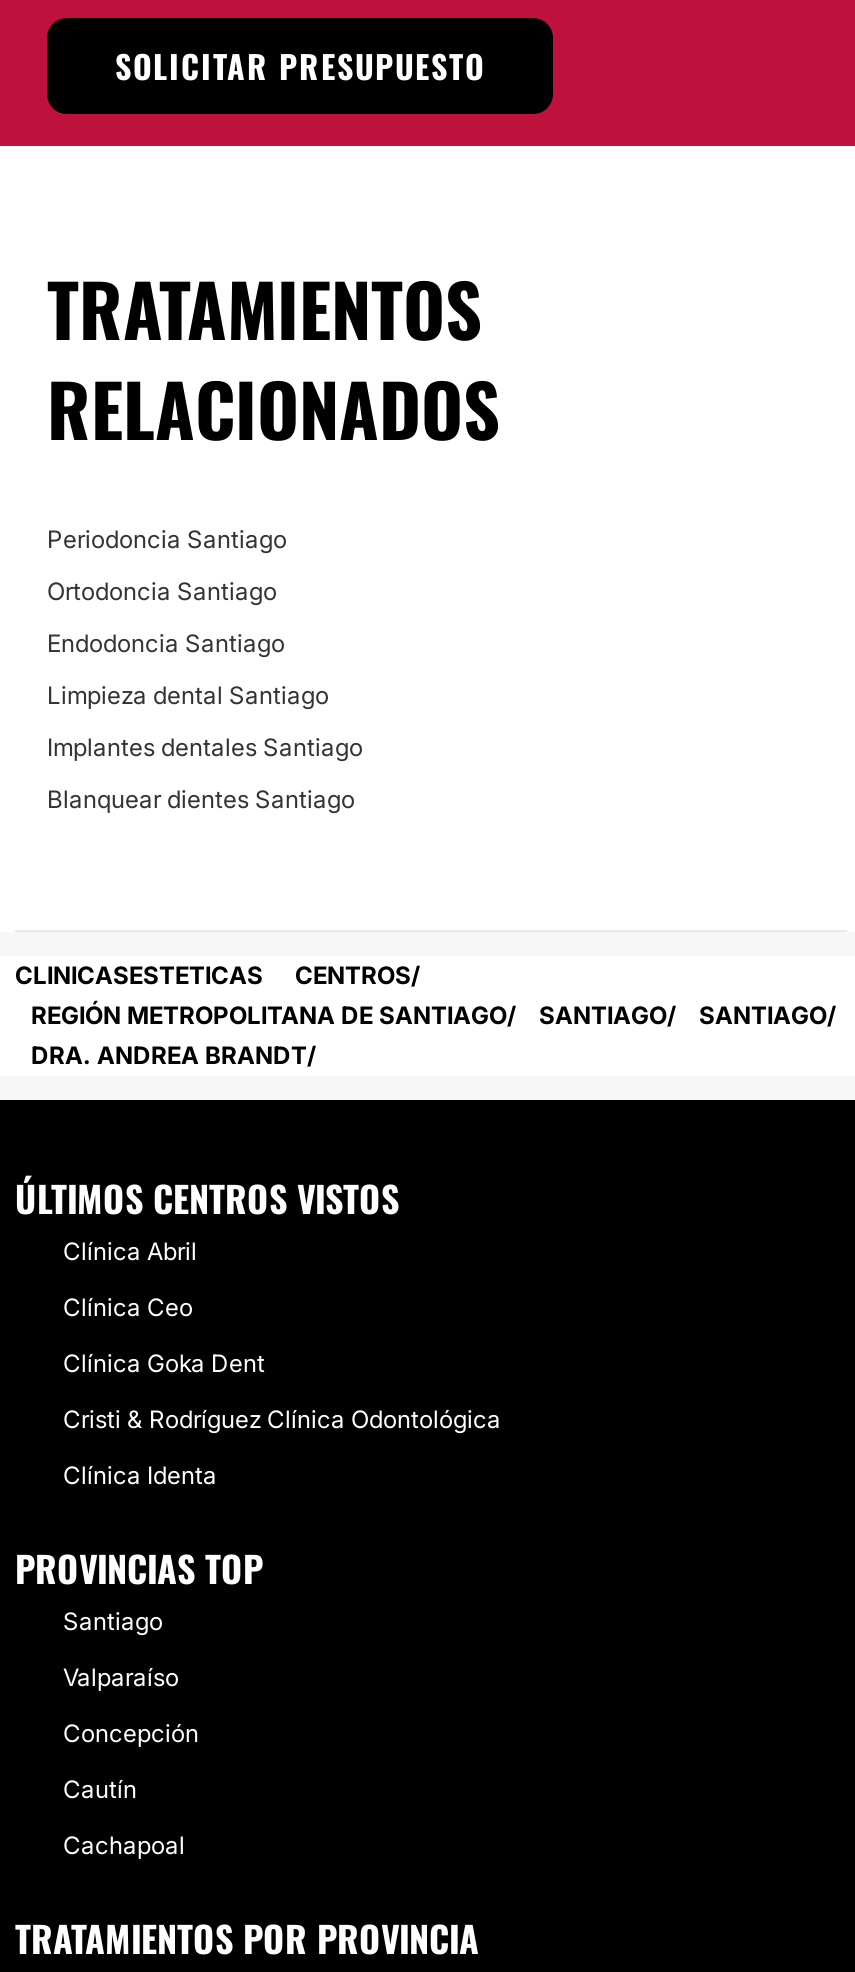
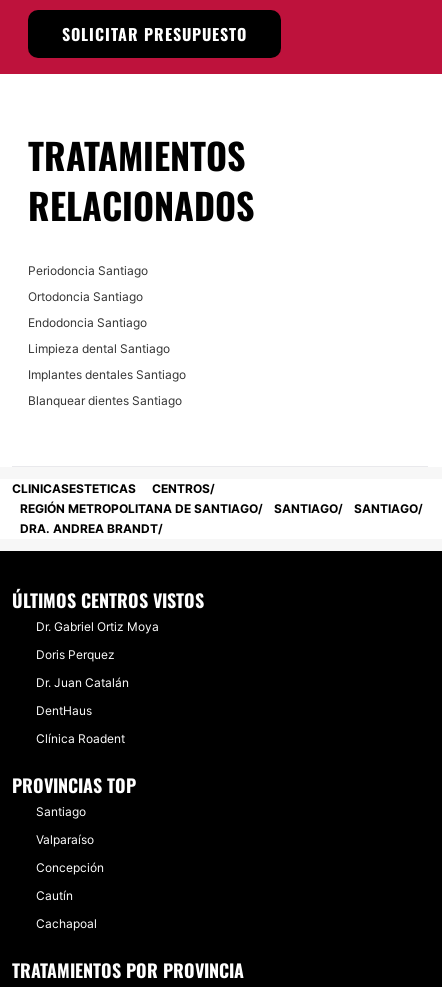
- Clínica Abril
+ Dr. Gabriel Ortiz Moya

- Clínica Ceo
+ Doris Perquez

- Clínica Goka Dent
+ Dr. Juan Catalán

- Cristi & Rodríguez Clínica Odontológica
+ DentHaus

- Clínica Identa
+ Clínica Roadent
